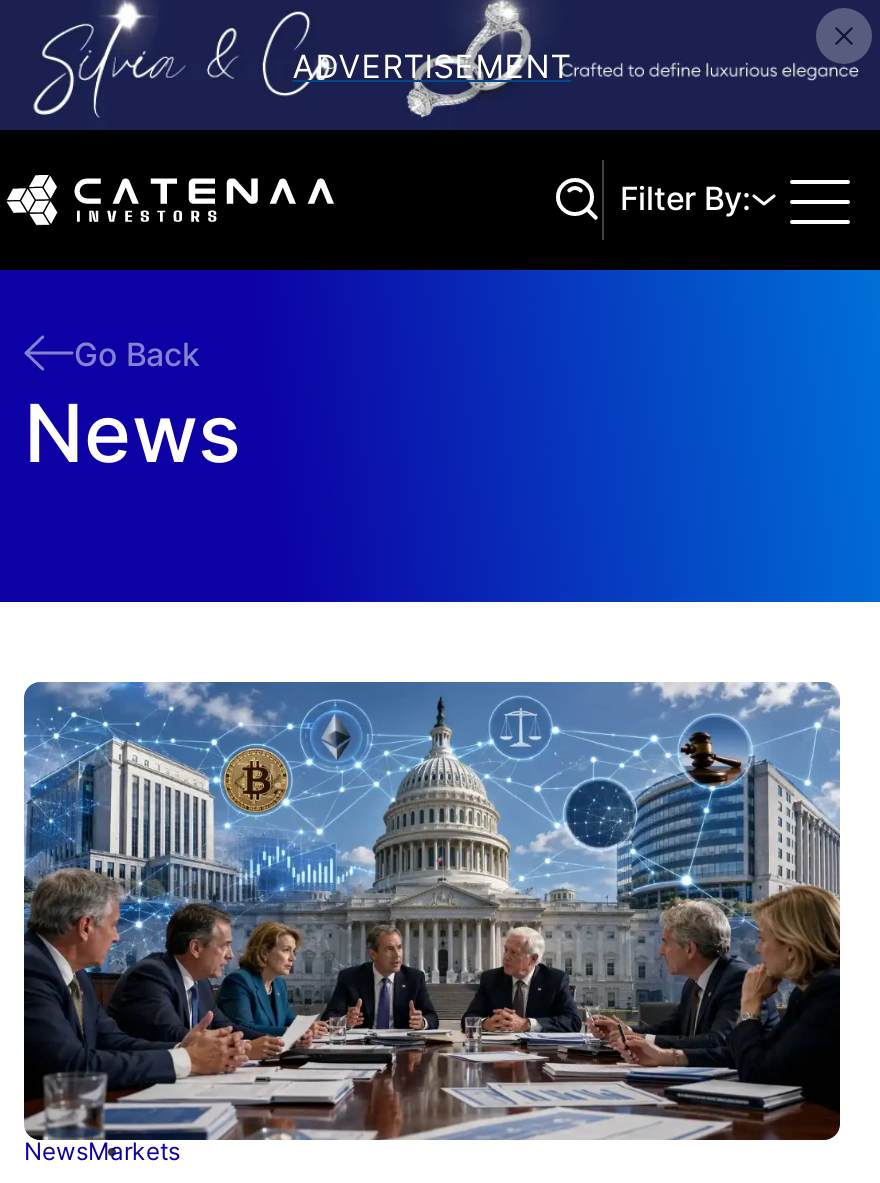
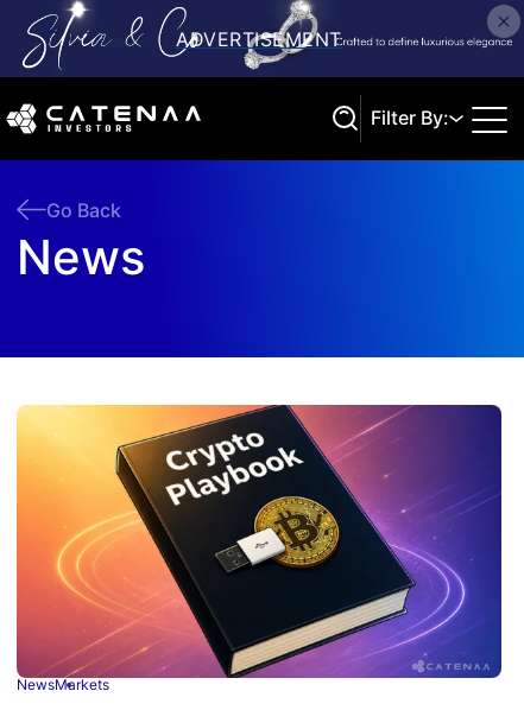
- [image]
+ [image]
